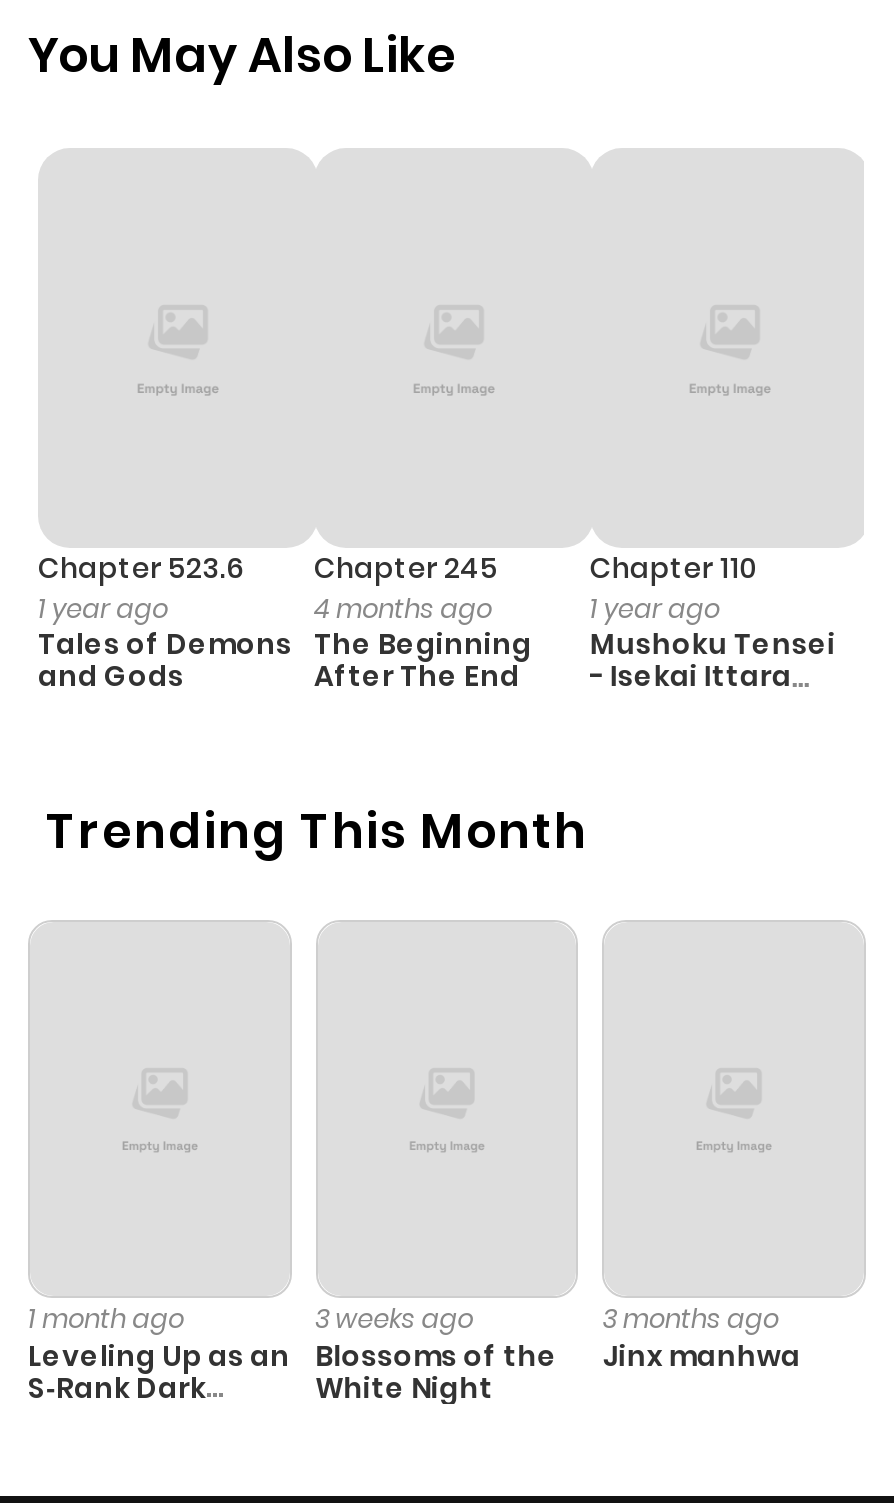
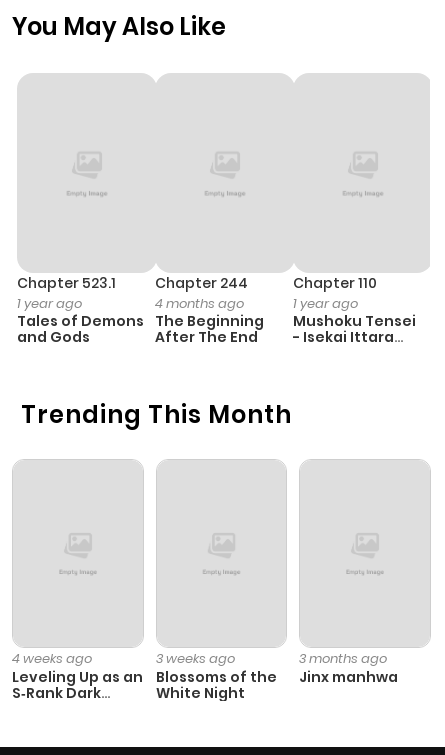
- Chapter 523.6
+ Chapter 523.1

- Chapter 245
+ Chapter 244

- 1 month ago
+ 4 weeks ago
